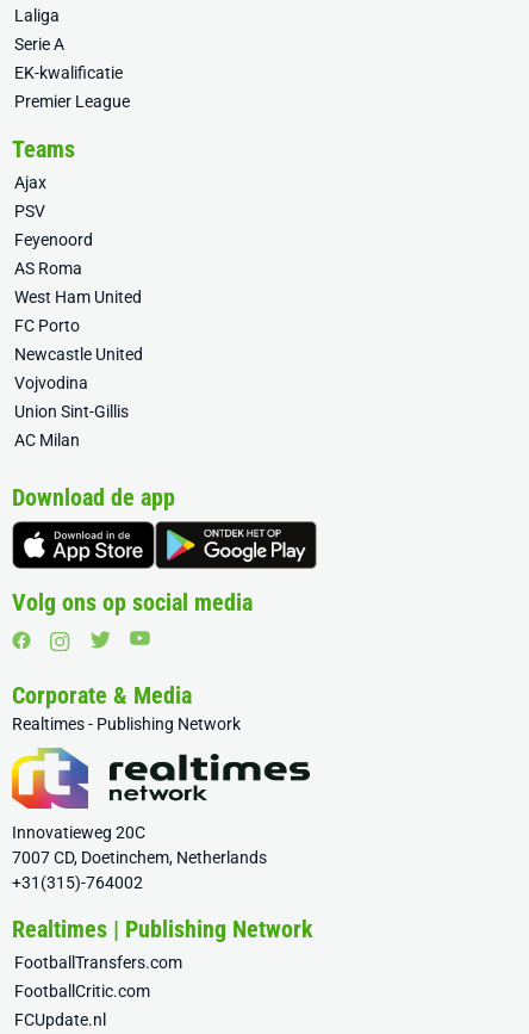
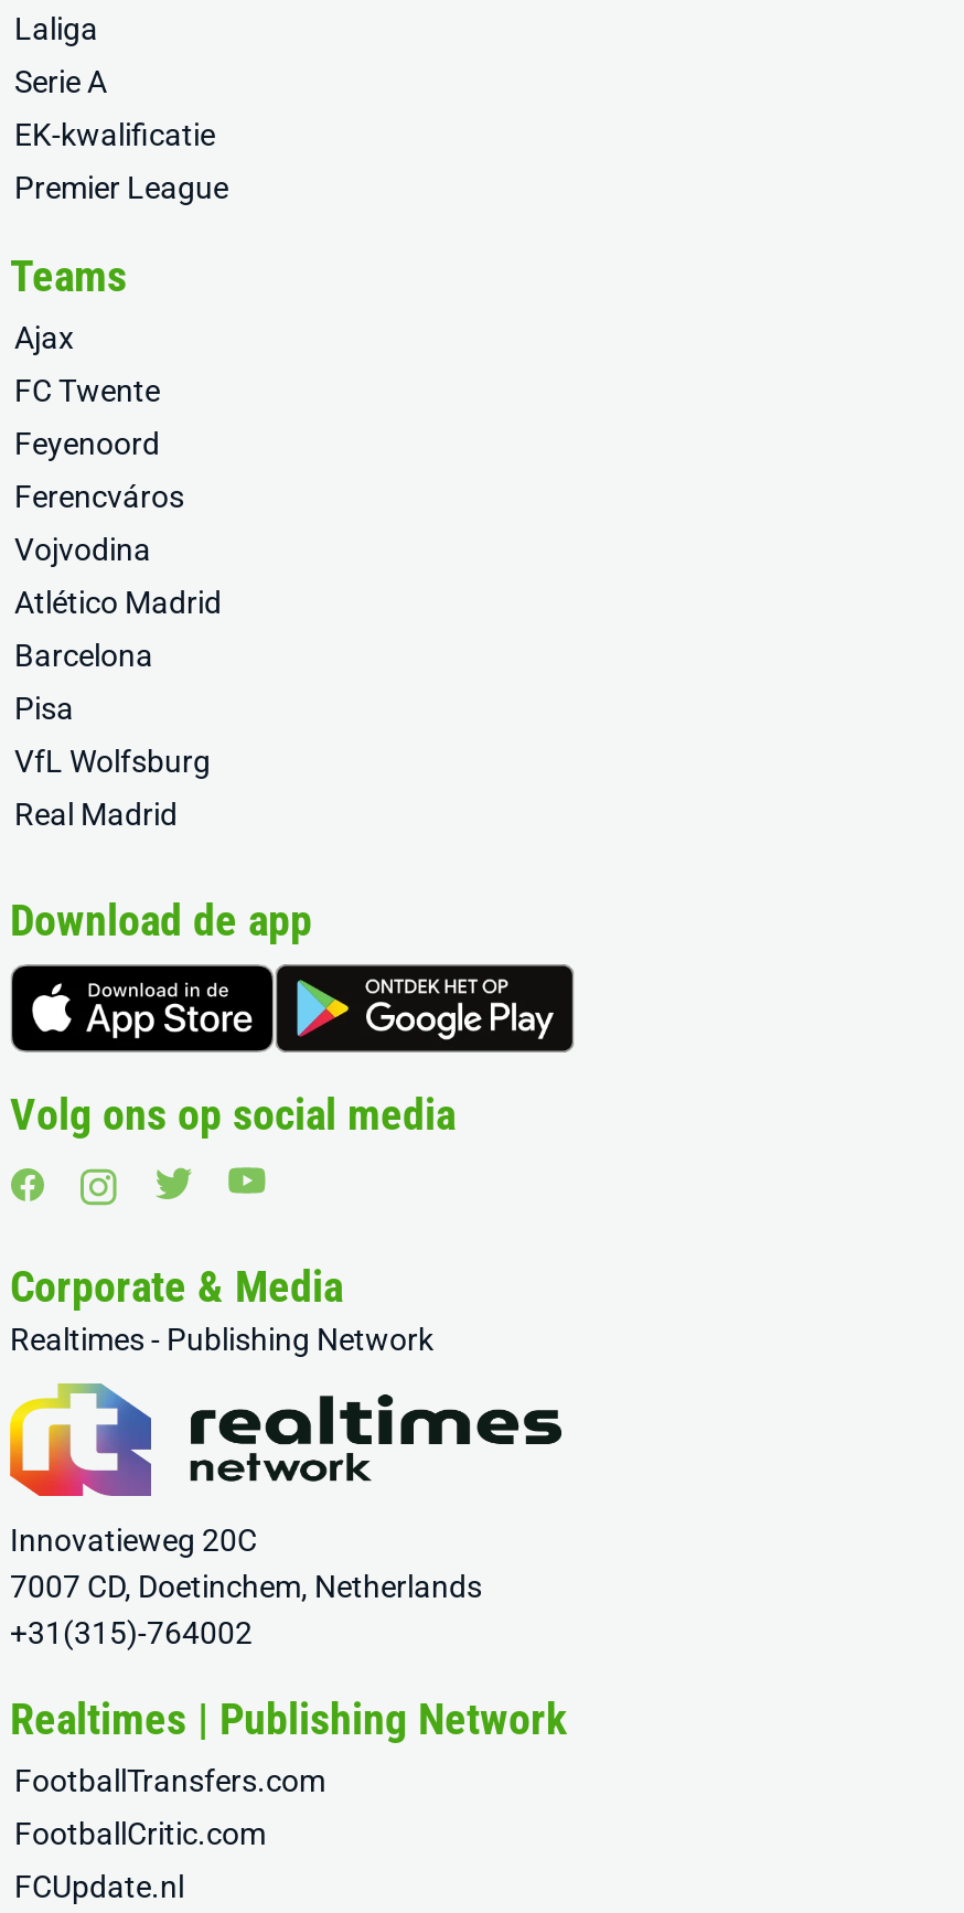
- PSV
+ FC Twente

- AS Roma
- West Ham United
- FC Porto
- Newcastle United
+ Ferencváros

moved up: Vojvodina

- Union Sint-Gillis
- AC Milan
+ Atlético Madrid
+ Barcelona
+ Pisa
+ VfL Wolfsburg
+ Real Madrid
